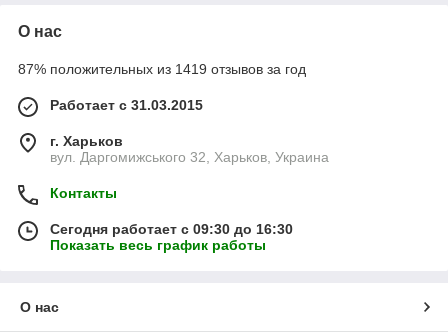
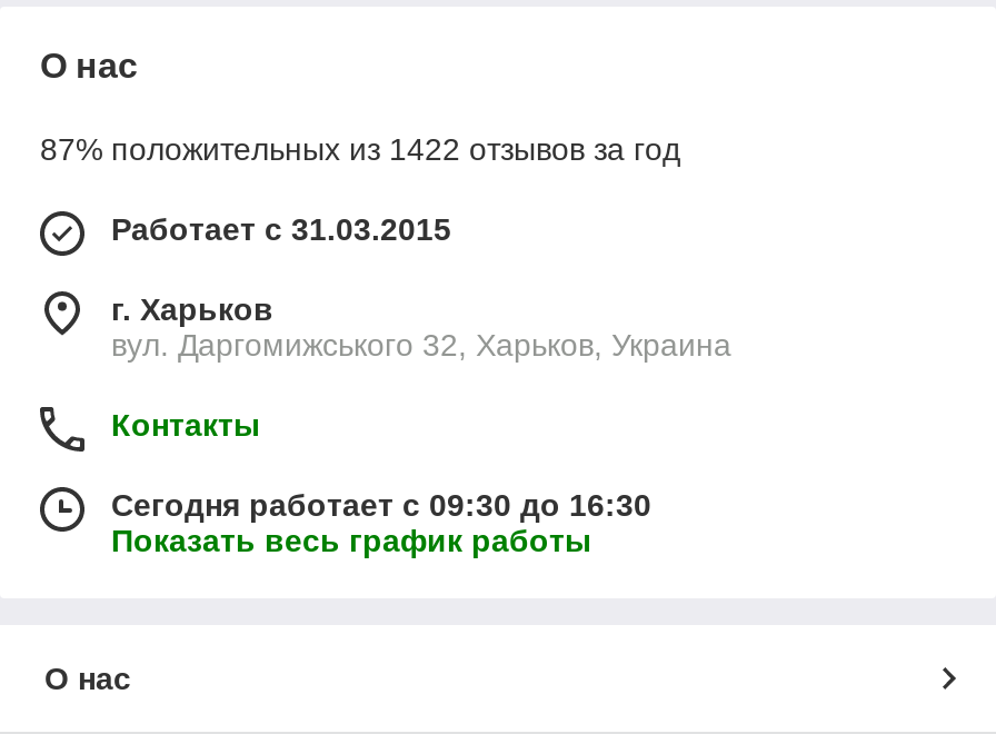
- 87% положительных из 1419 отзывов за год
+ 87% положительных из 1422 отзывов за год
